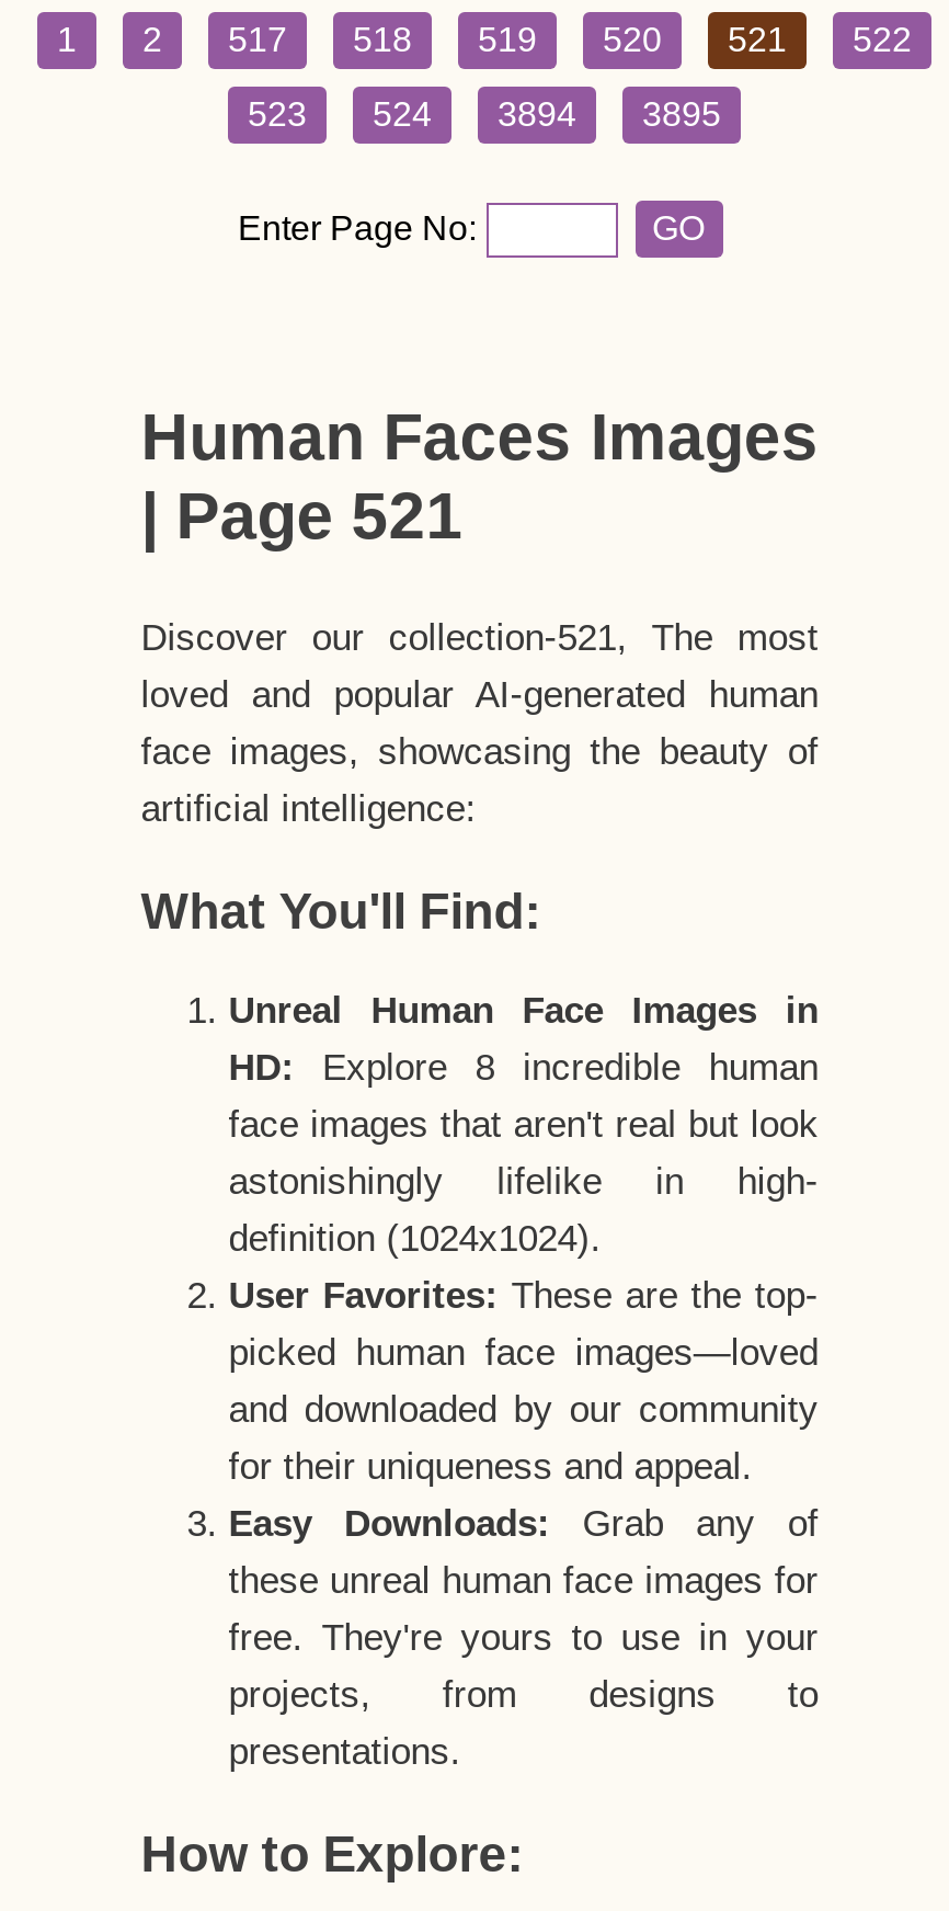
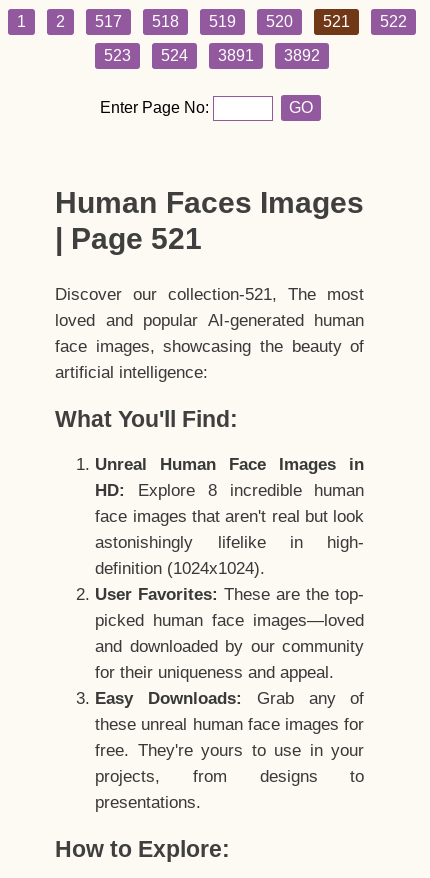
- 3894
+ 3891

- 3895
+ 3892
